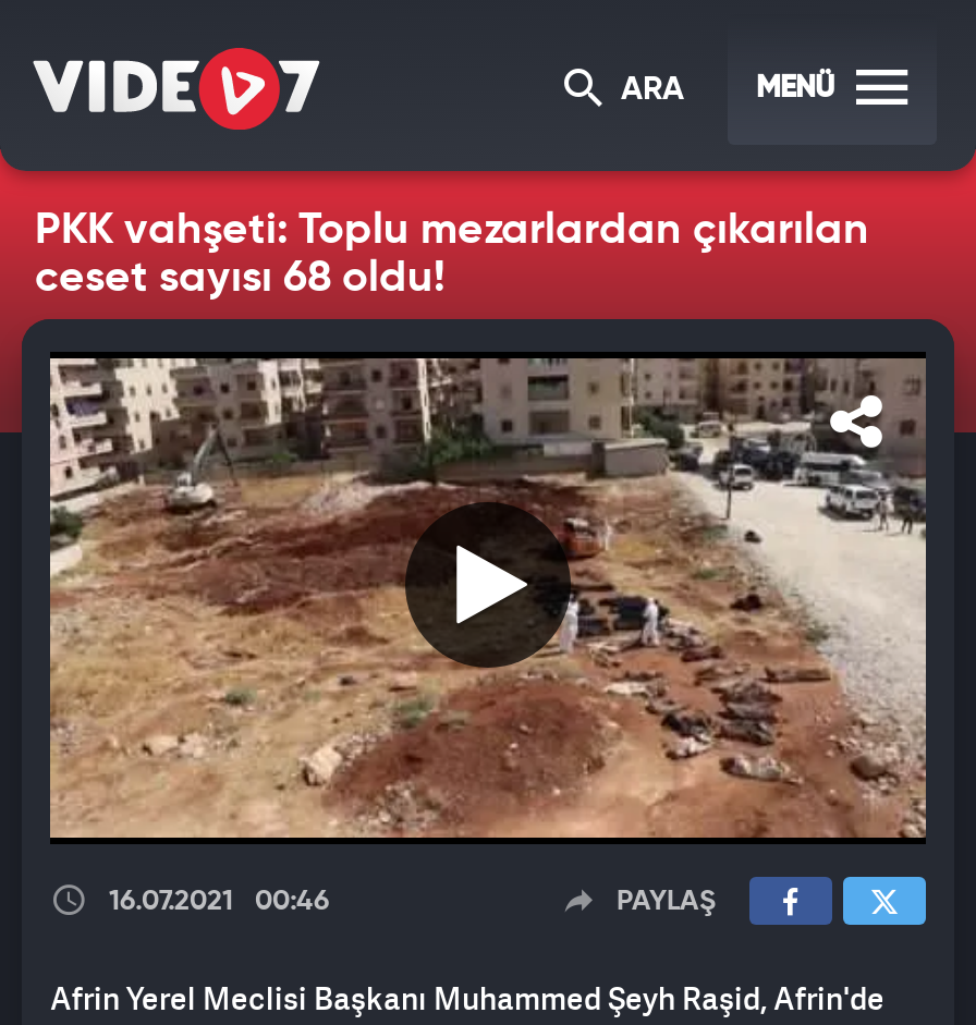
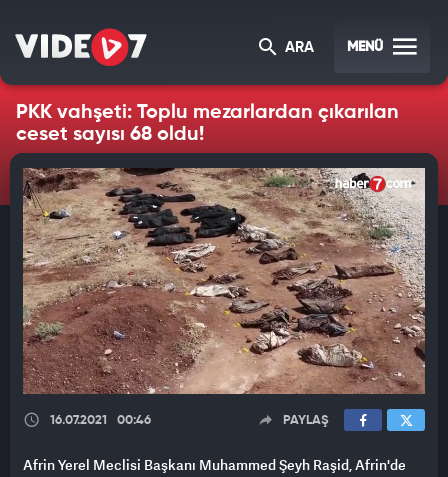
- [image]
+ [image]
